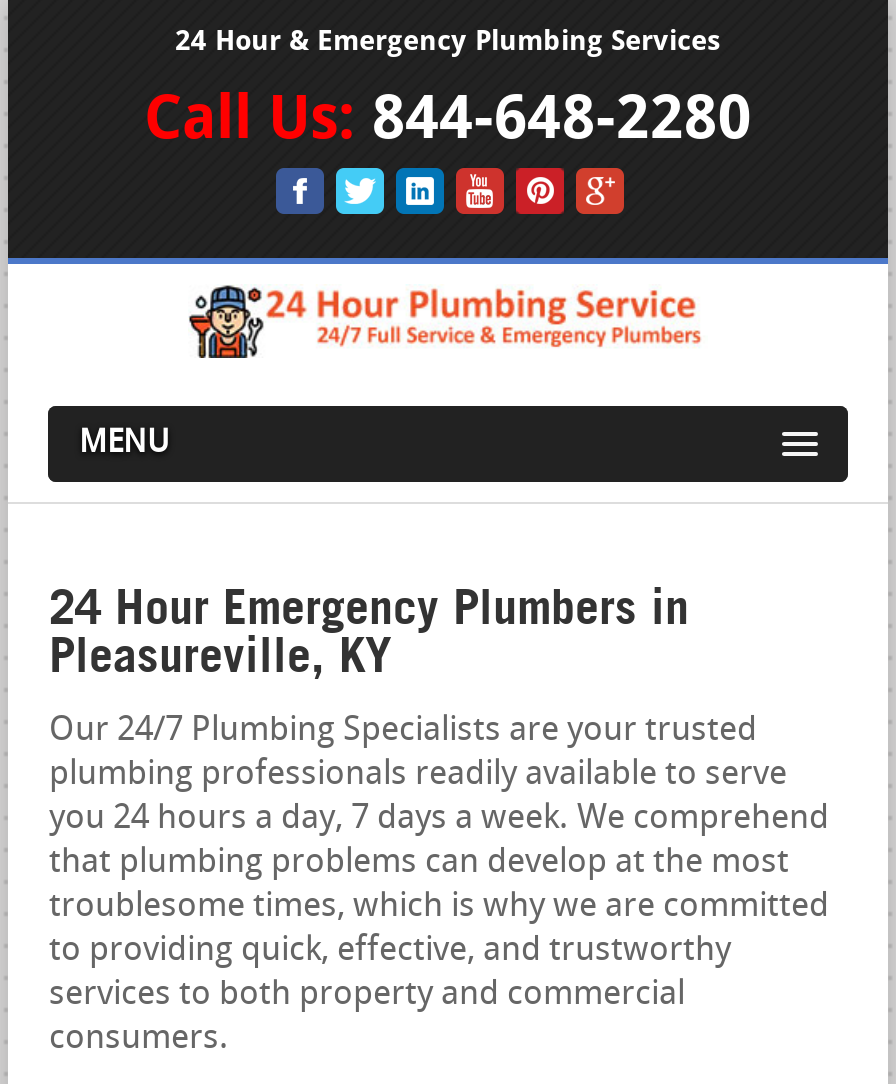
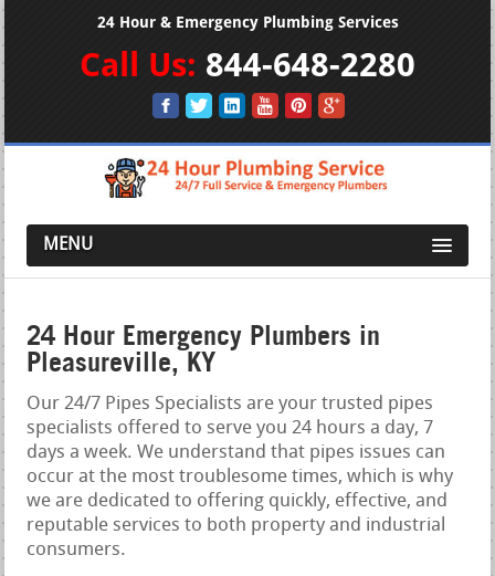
- Our 24/7 Plumbing Specialists are your trusted
- plumbing professionals readily available to serve
- you 24 hours a day, 7 days a week. We comprehend
- that plumbing problems can develop at the most
- troublesome times, which is why we are committed
- to providing quick, effective, and trustworthy
- services to both property and commercial
+ Our 24/7 Pipes Specialists are your trusted pipes
+ specialists offered to serve you 24 hours a day, 7
+ days a week. We understand that pipes issues can
+ occur at the most troublesome times, which is why
+ we are dedicated to offering quickly, effective, and
+ reputable services to both property and industrial
